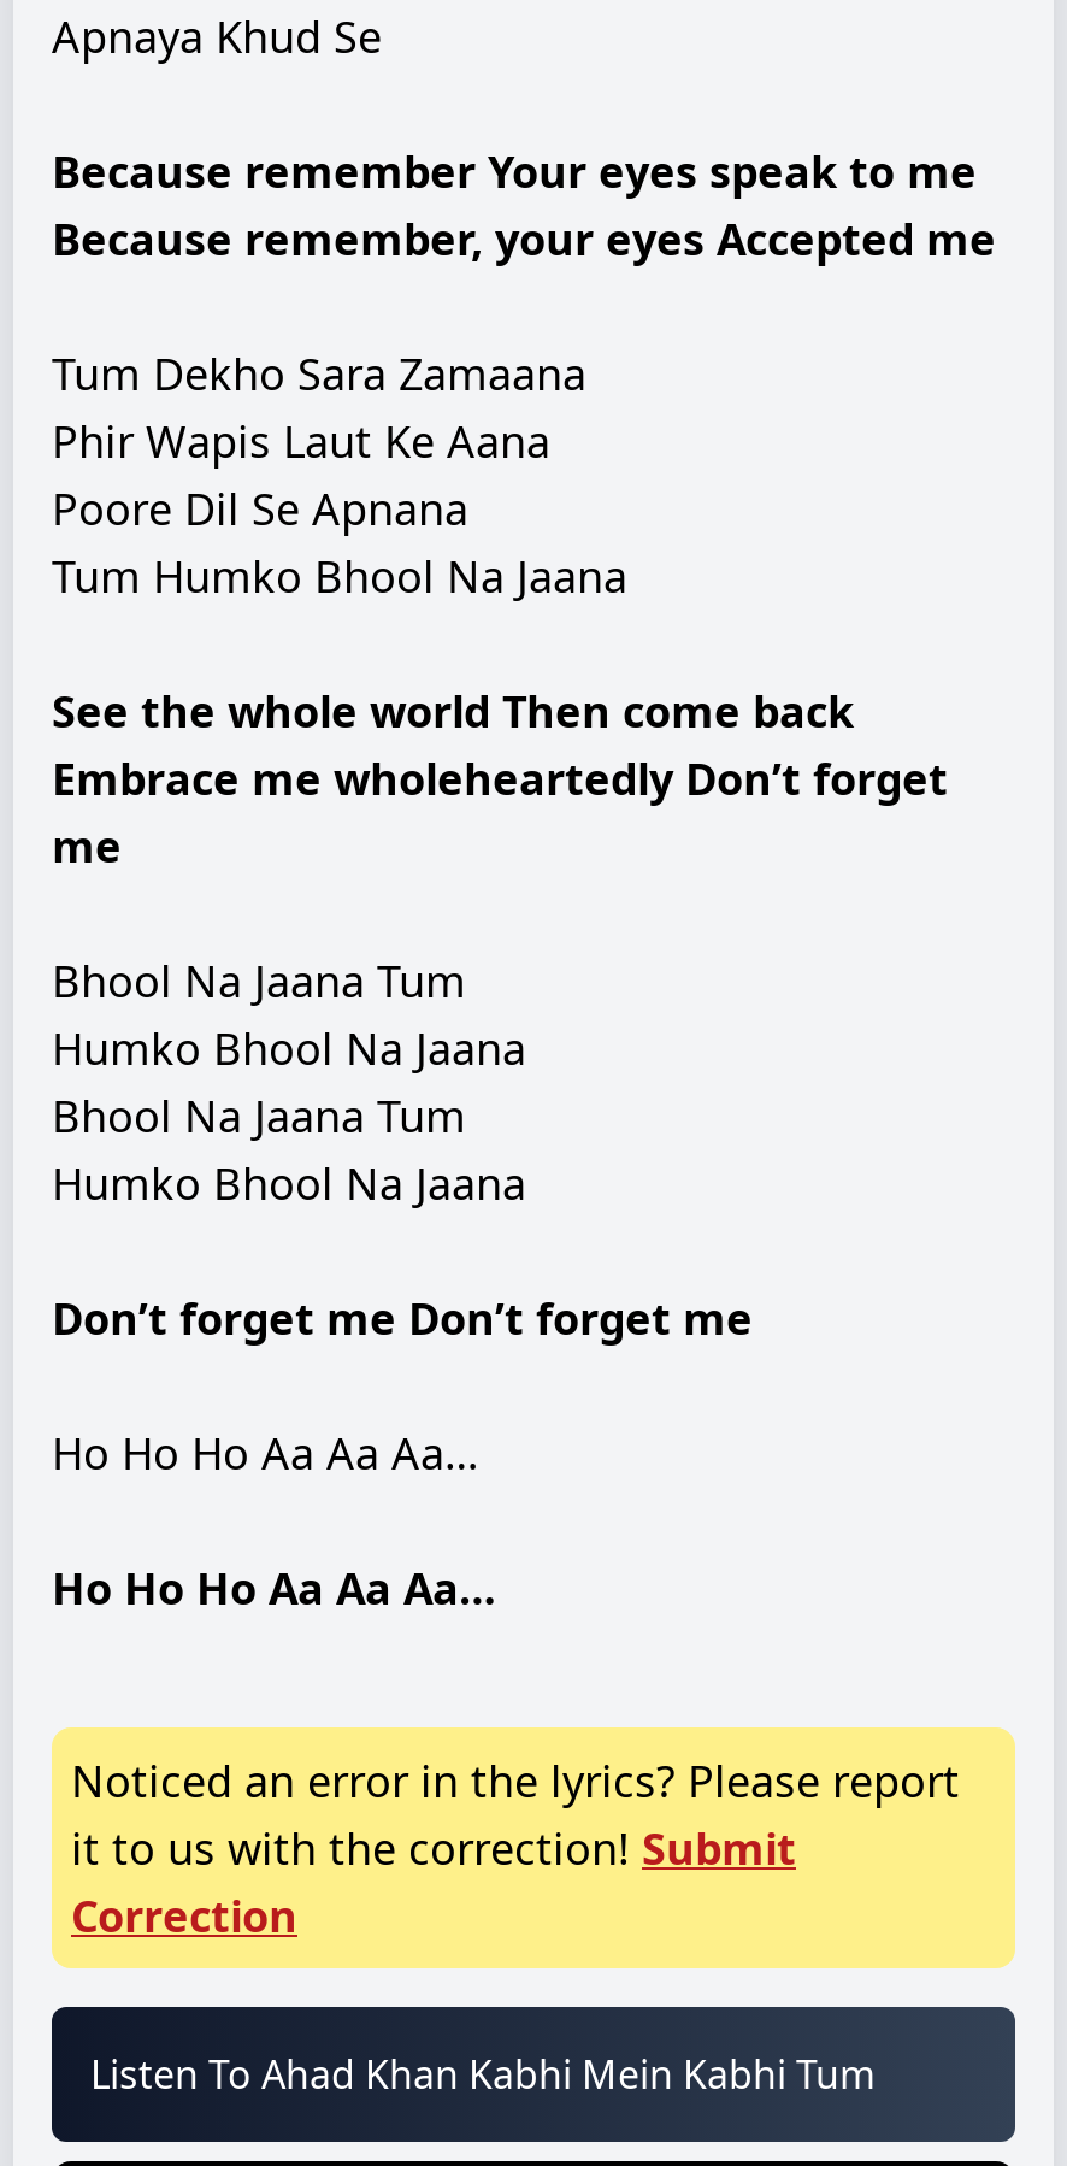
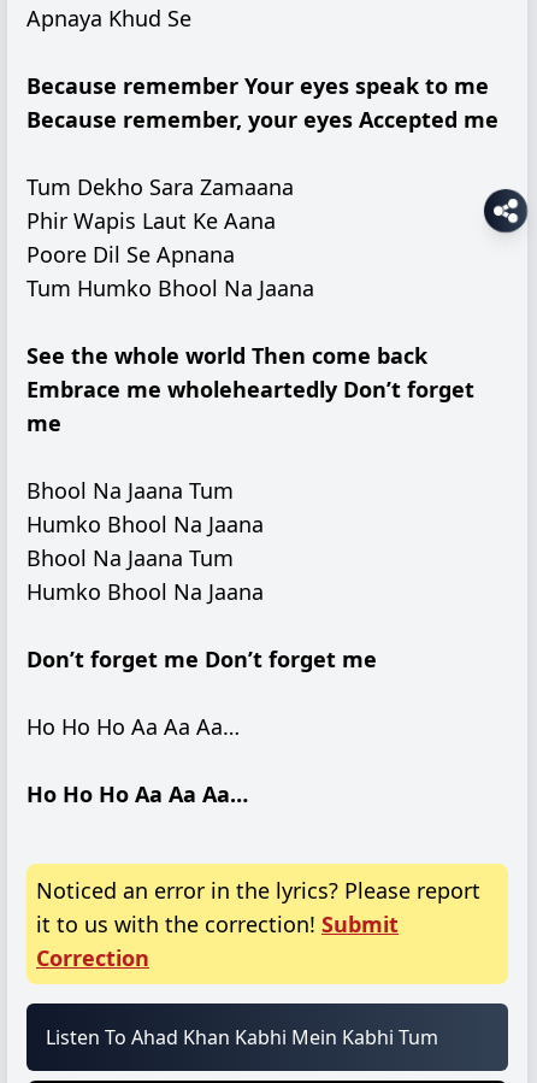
+ [image]
